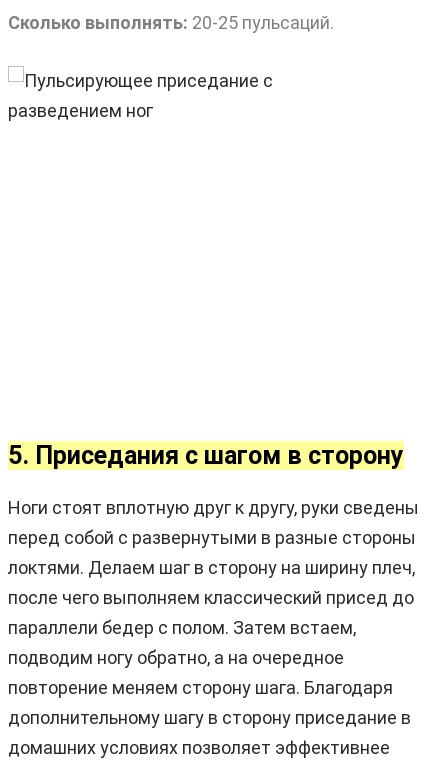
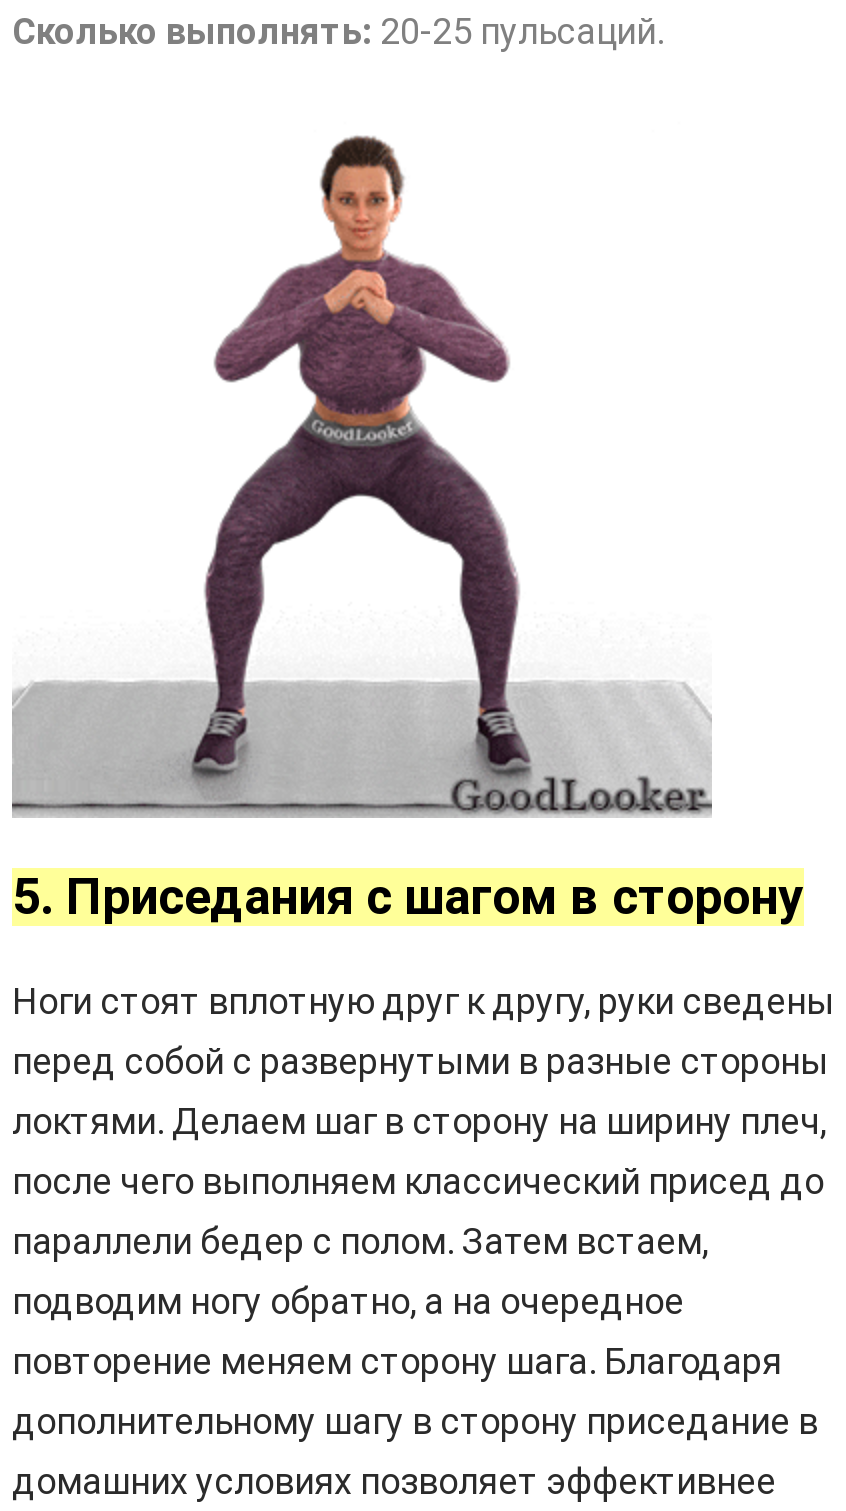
+ [image]
